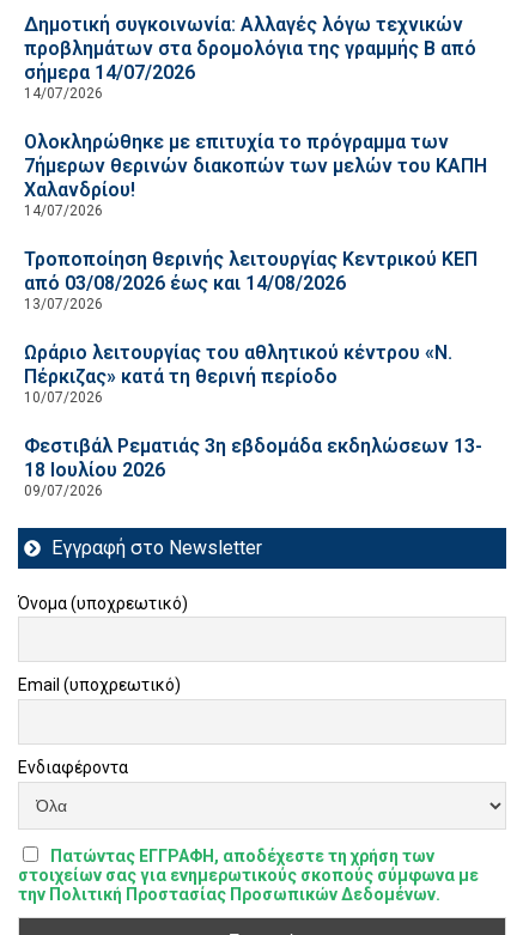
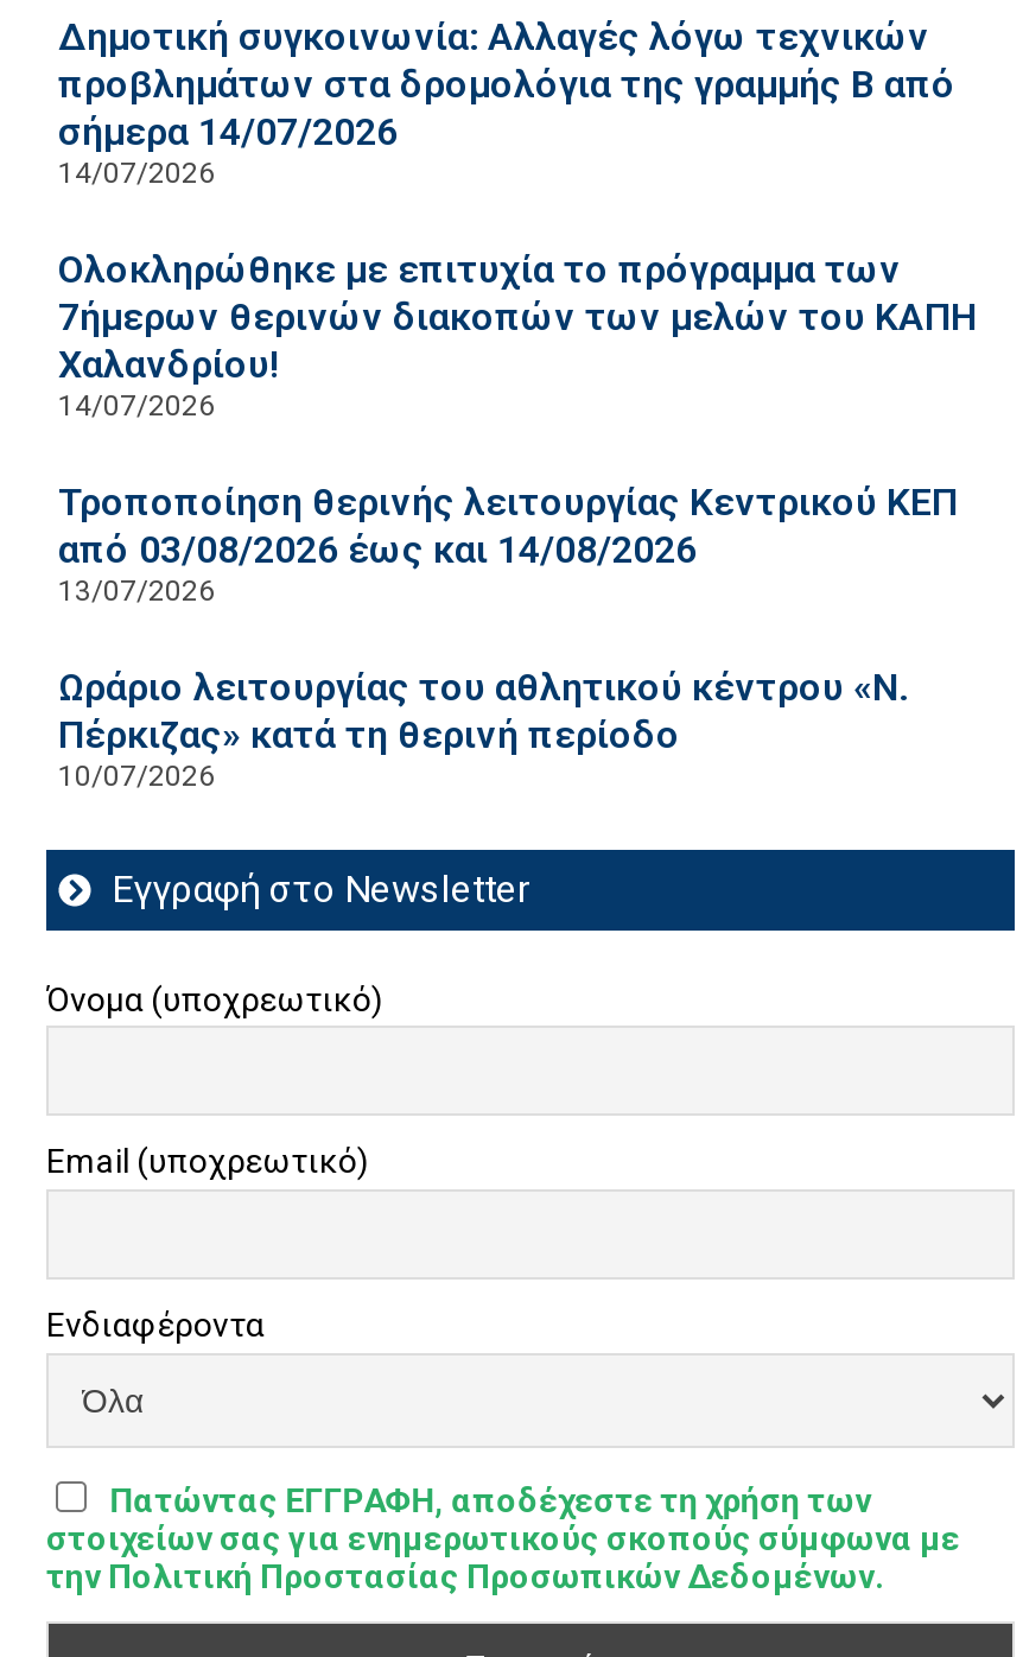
- Φεστιβάλ Ρεματιάς 3η εβδομάδα εκδηλώσεων 13-
- 18 Ιουλίου 2026
- 09/07/2026
